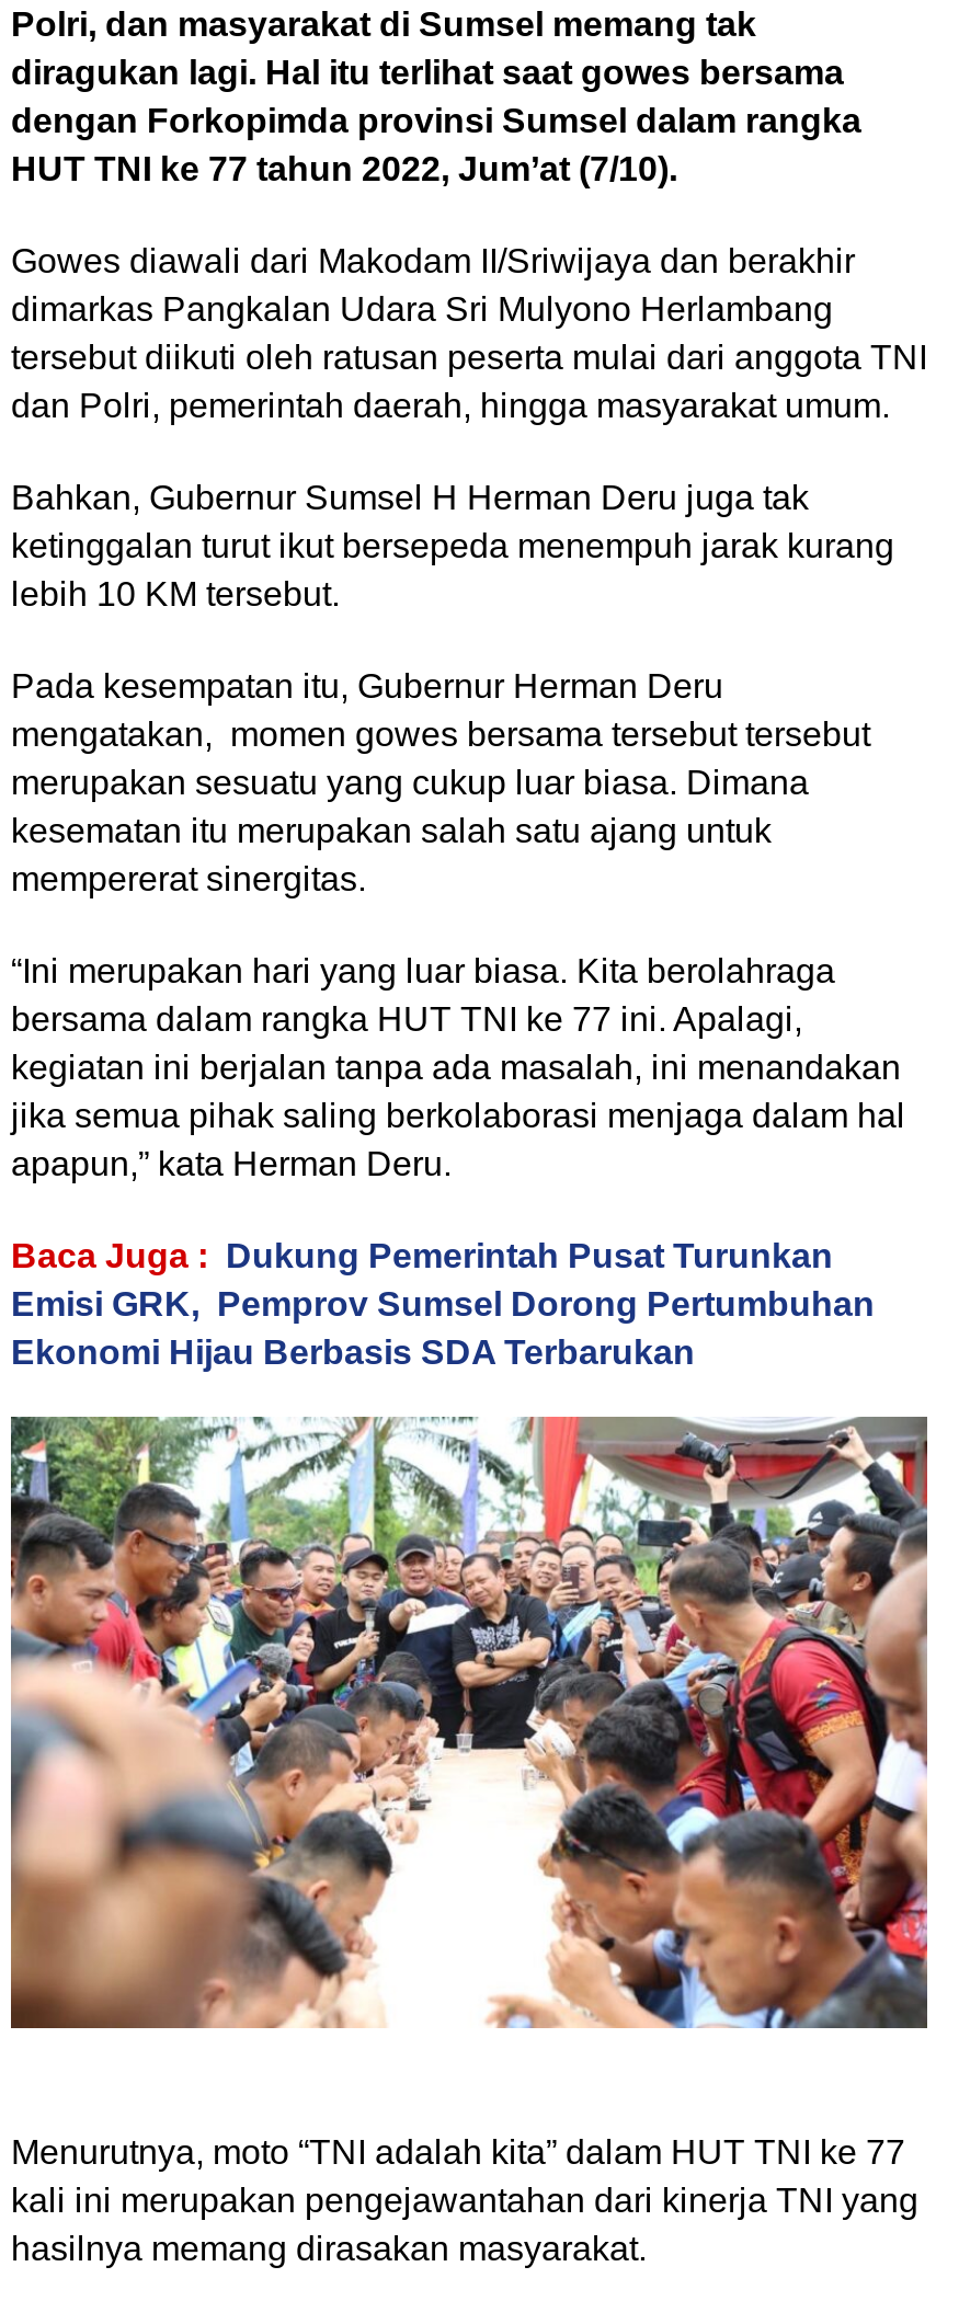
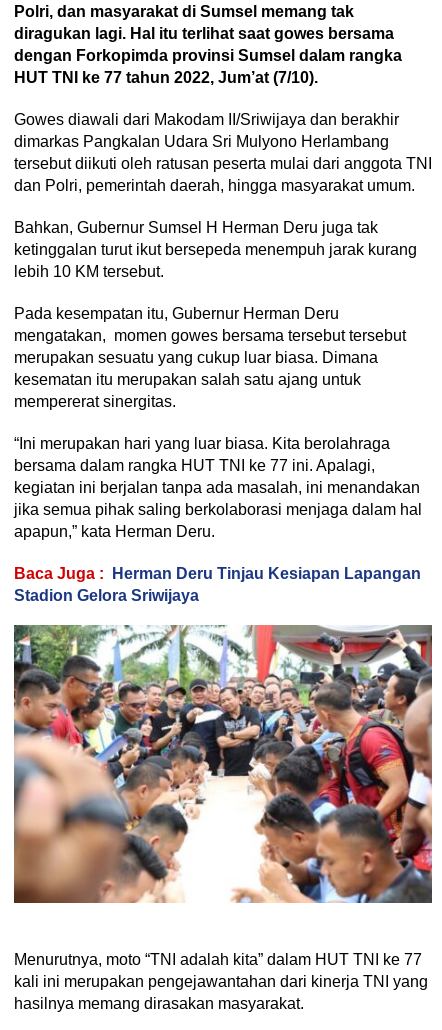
- Baca Juga : Dukung Pemerintah Pusat Turunkan
- Emisi GRK, Pemprov Sumsel Dorong Pertumbuhan
- Ekonomi Hijau Berbasis SDA Terbarukan
+ Baca Juga : Herman Deru Tinjau Kesiapan Lapangan
+ Stadion Gelora Sriwijaya
